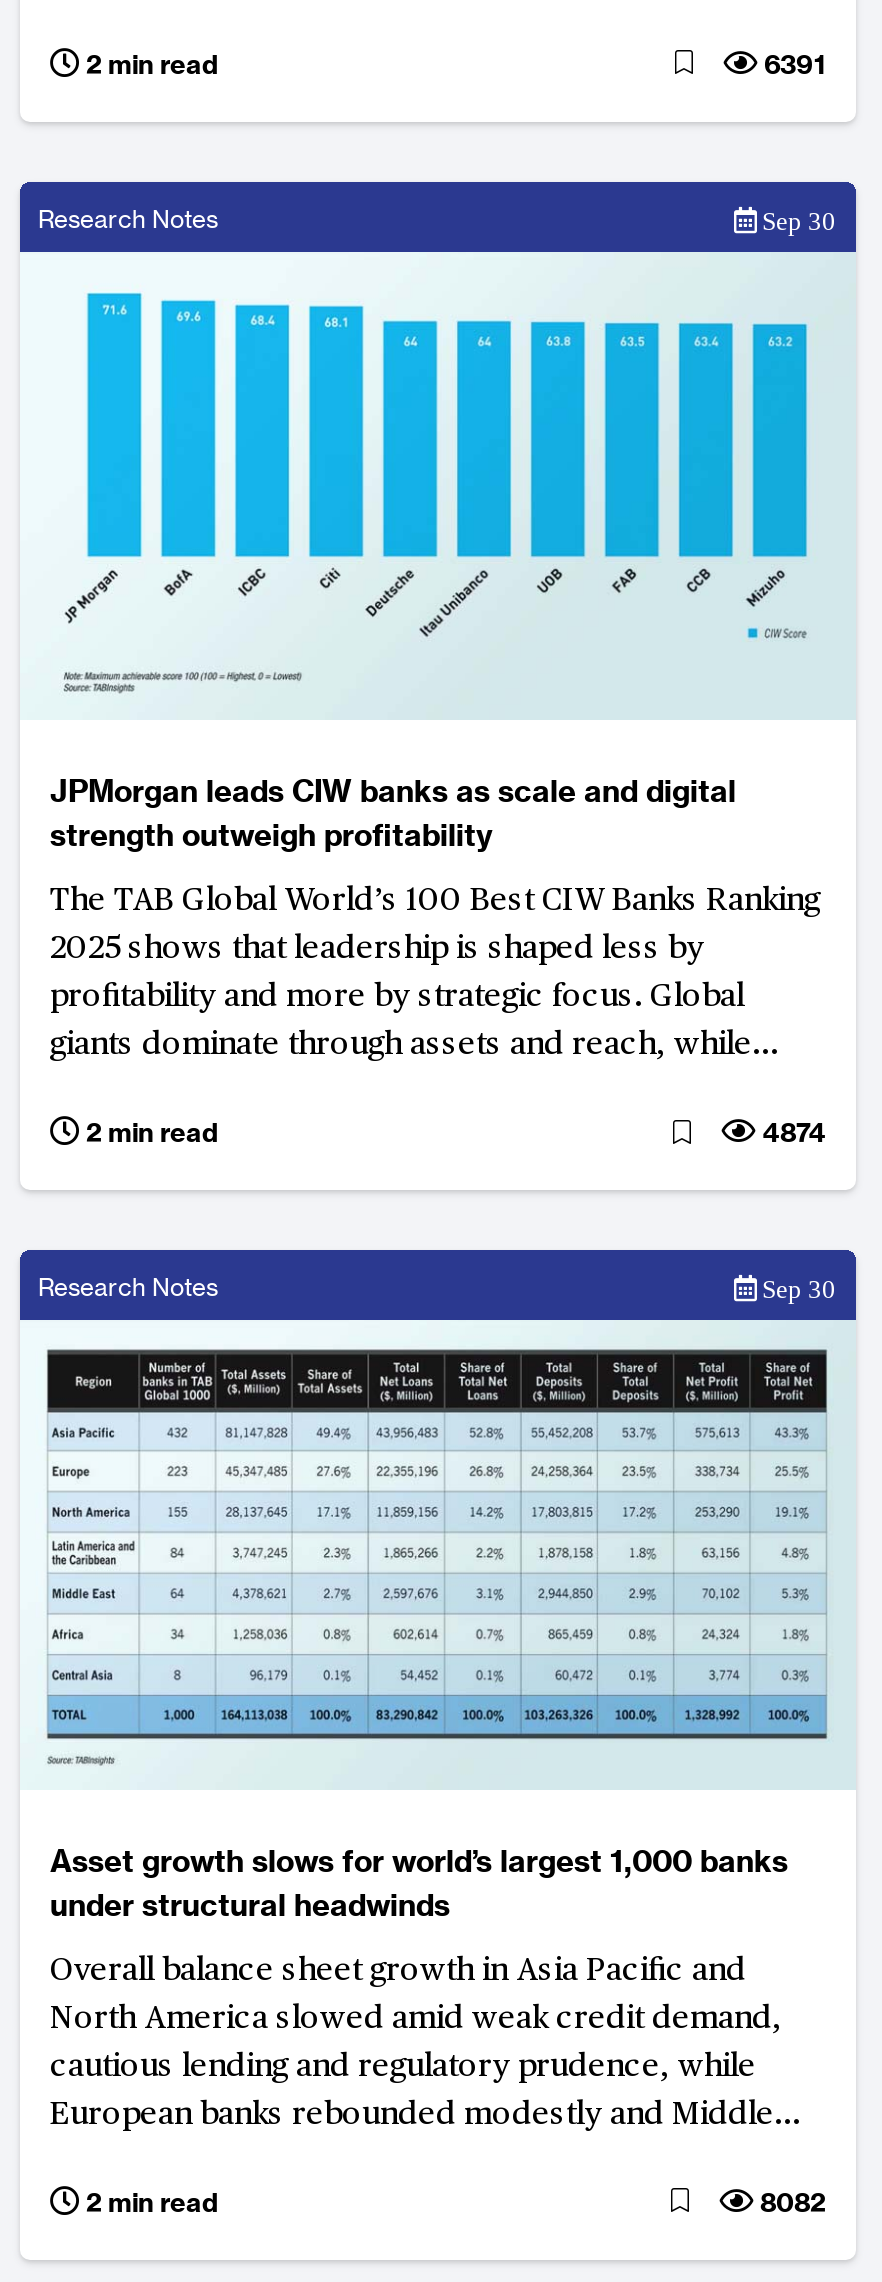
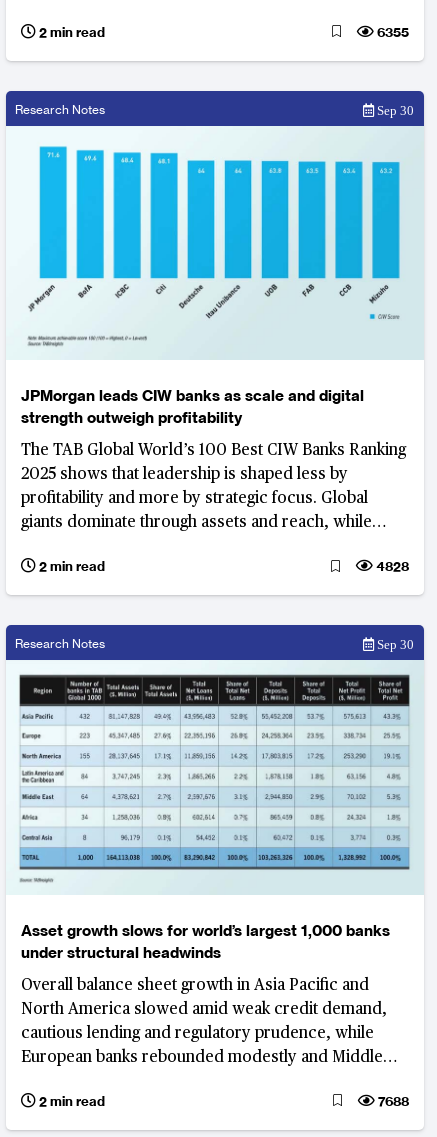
- 6391
+ 6355

- 4874
+ 4828

- 8082
+ 7688
